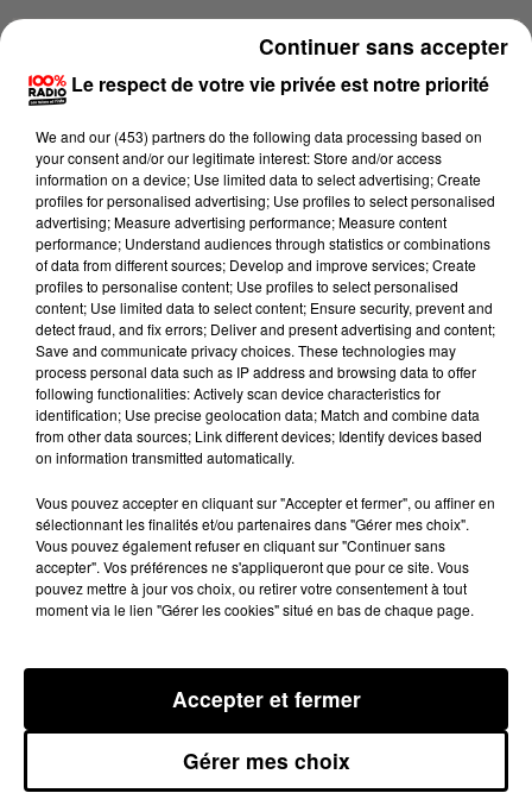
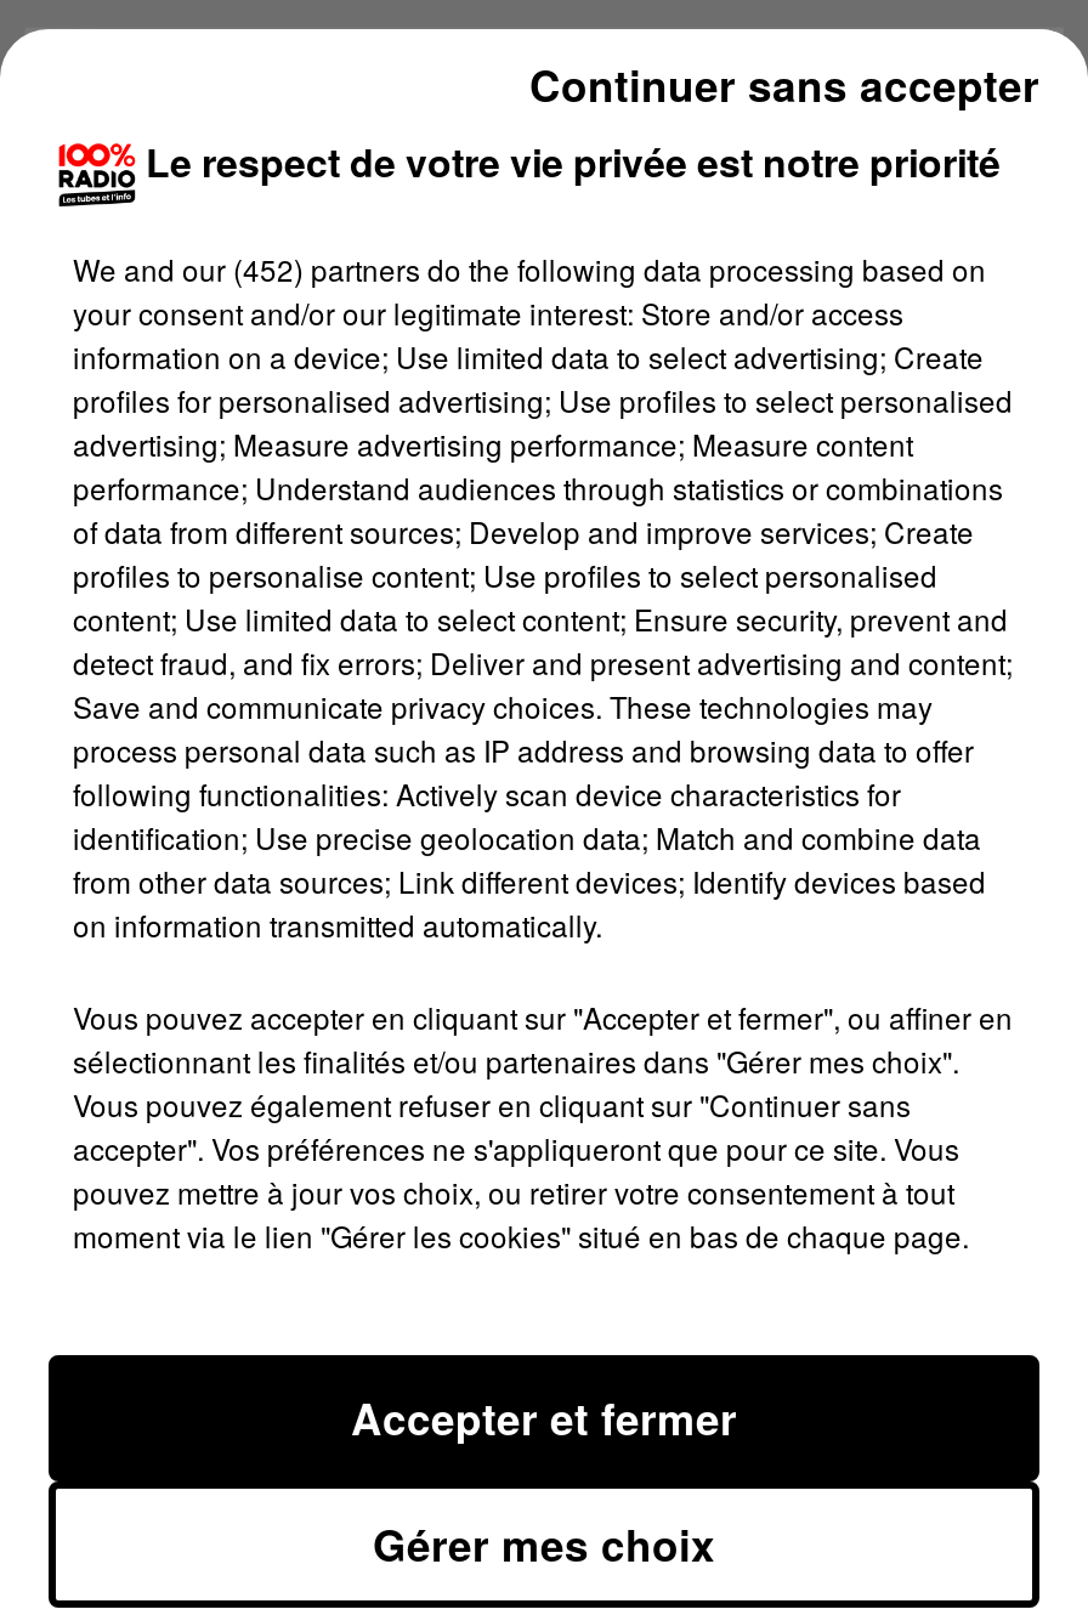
- We and our (453) partners do the following data processing based on
+ We and our (452) partners do the following data processing based on
